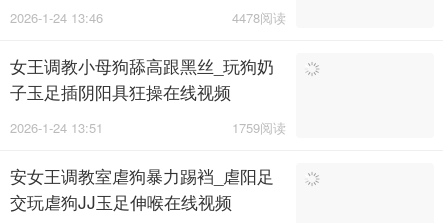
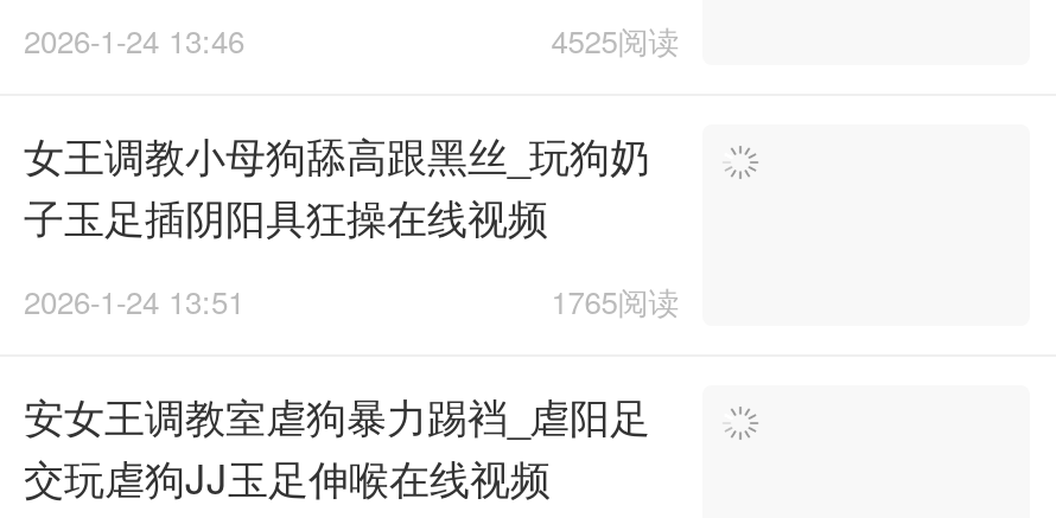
- 4478阅读
+ 4525阅读

- 1759阅读
+ 1765阅读
